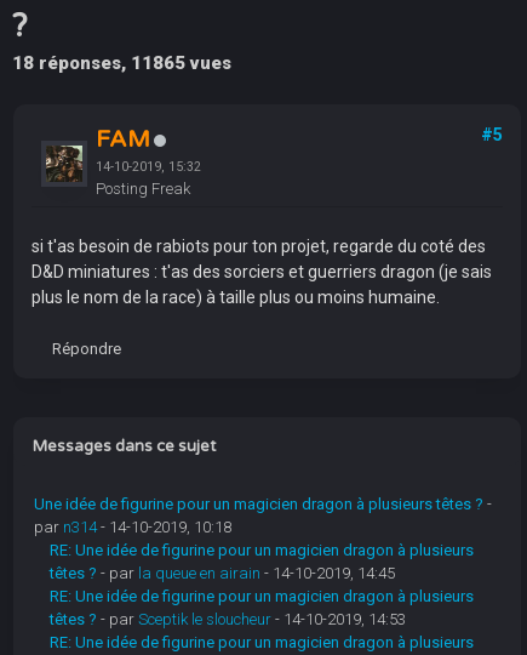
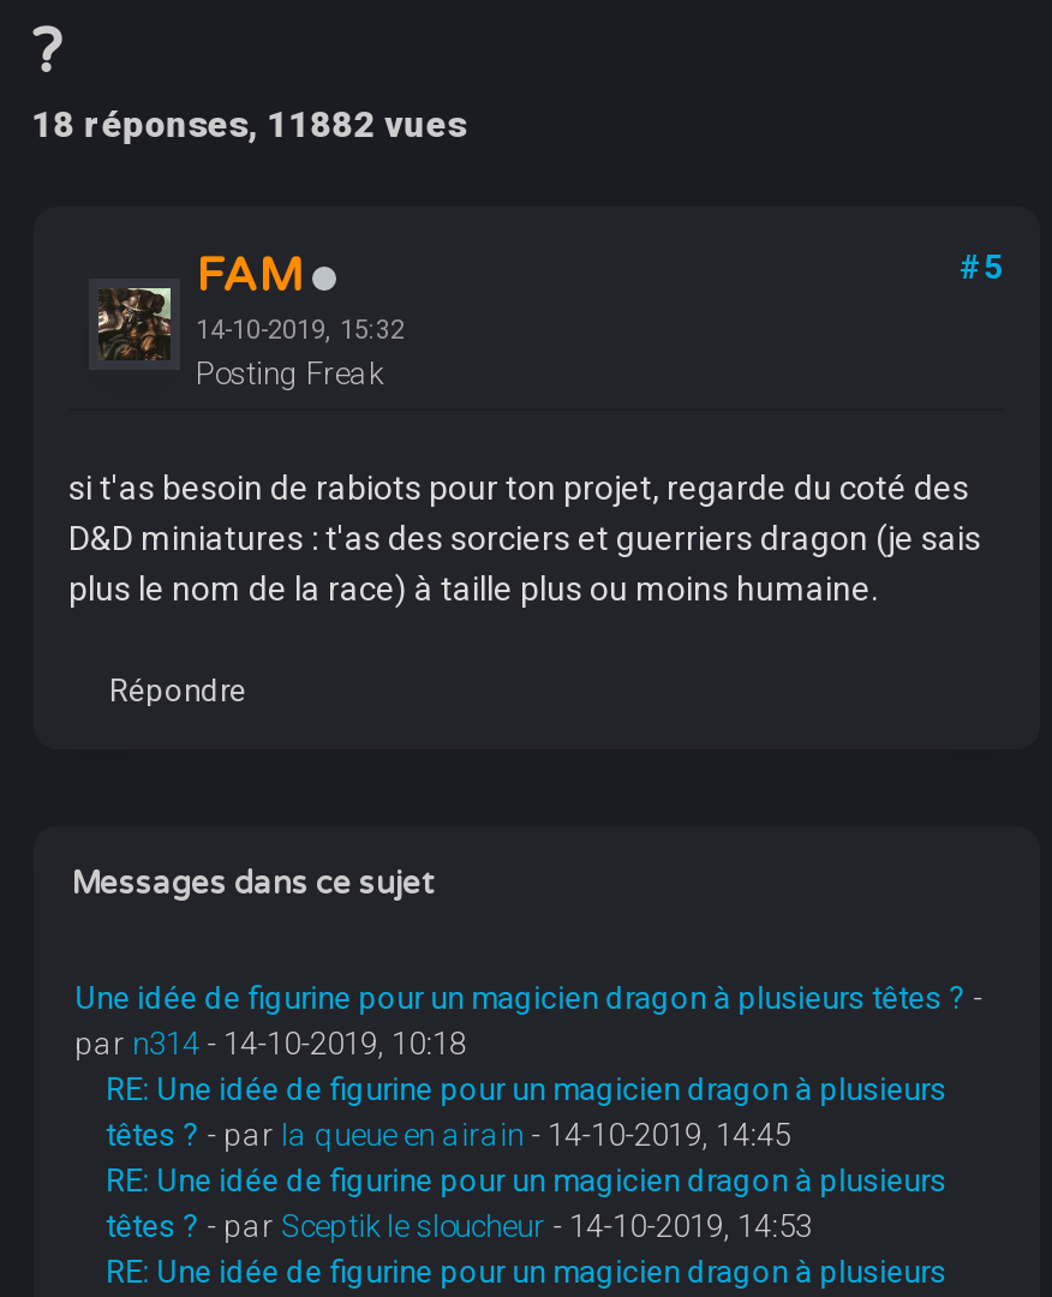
- 18 réponses, 11865 vues
+ 18 réponses, 11882 vues
